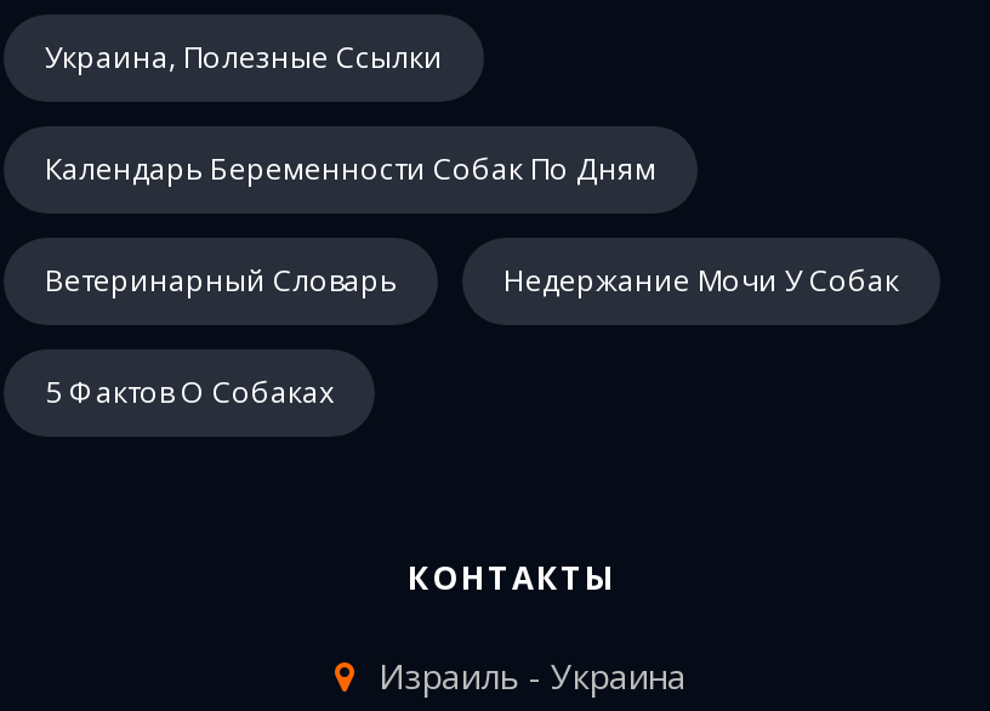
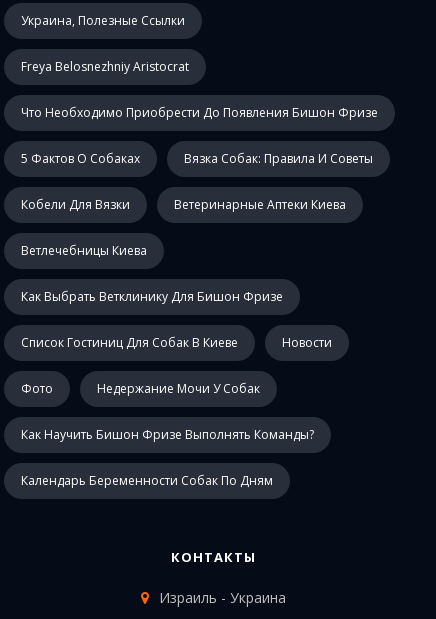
+ Freya Belosnezhniy Aristocrat

moved down: Календарь Беременности Собак По Дням

- Ветеринарный Словарь
+ Что Необходимо Приобрести До Появления Бишон Фризе

moved down: Недержание Мочи У Собак

+ Вязка Собак: Правила И Советы
+ Кобели Для Вязки
+ Ветеринарные Аптеки Киева
+ Ветлечебницы Киева
+ Как Выбрать Ветклинику Для Бишон Фризе
+ Список Гостиниц Для Собак В Киеве
+ Новости
+ Фото
+ Как Научить Бишон Фризе Выполнять Команды?
